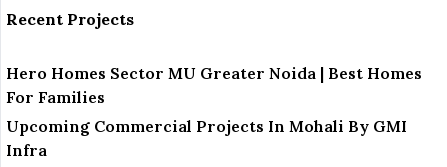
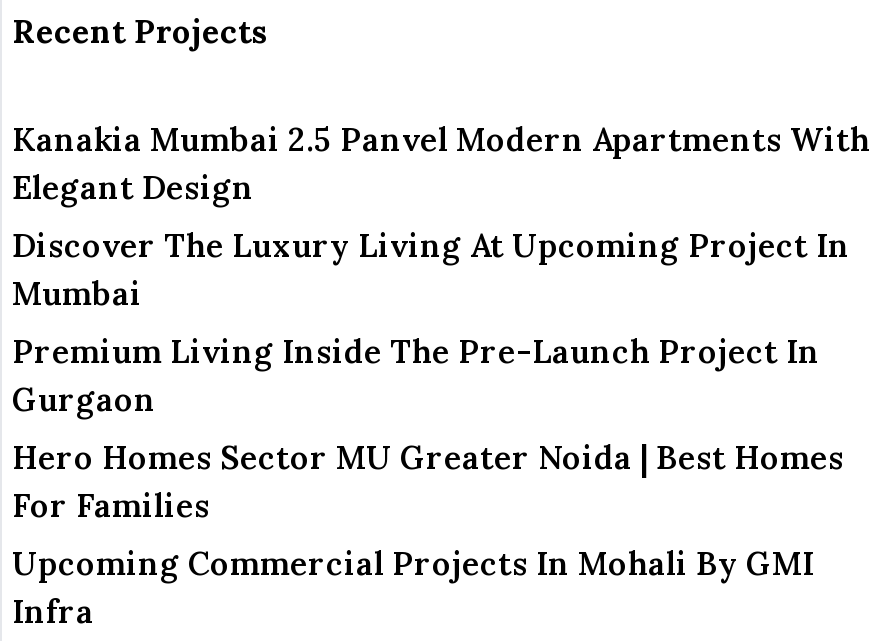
+ Kanakia Mumbai 2.5 Panvel Modern Apartments With
+ Elegant Design
+ Discover The Luxury Living At Upcoming Project In
+ Mumbai
+ Premium Living Inside The Pre-Launch Project In
+ Gurgaon
